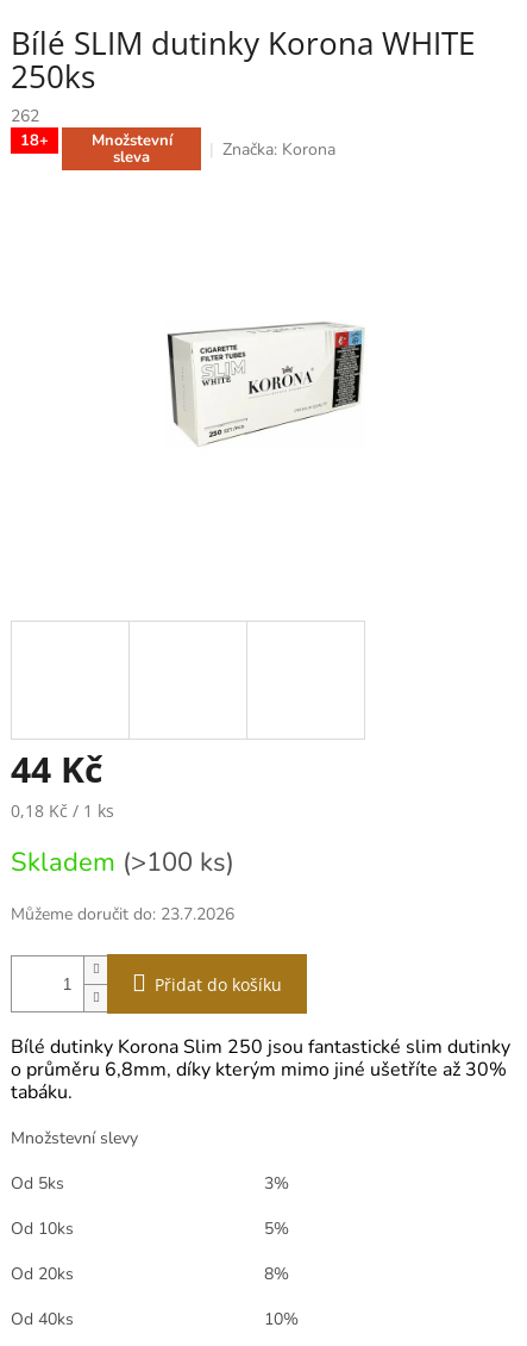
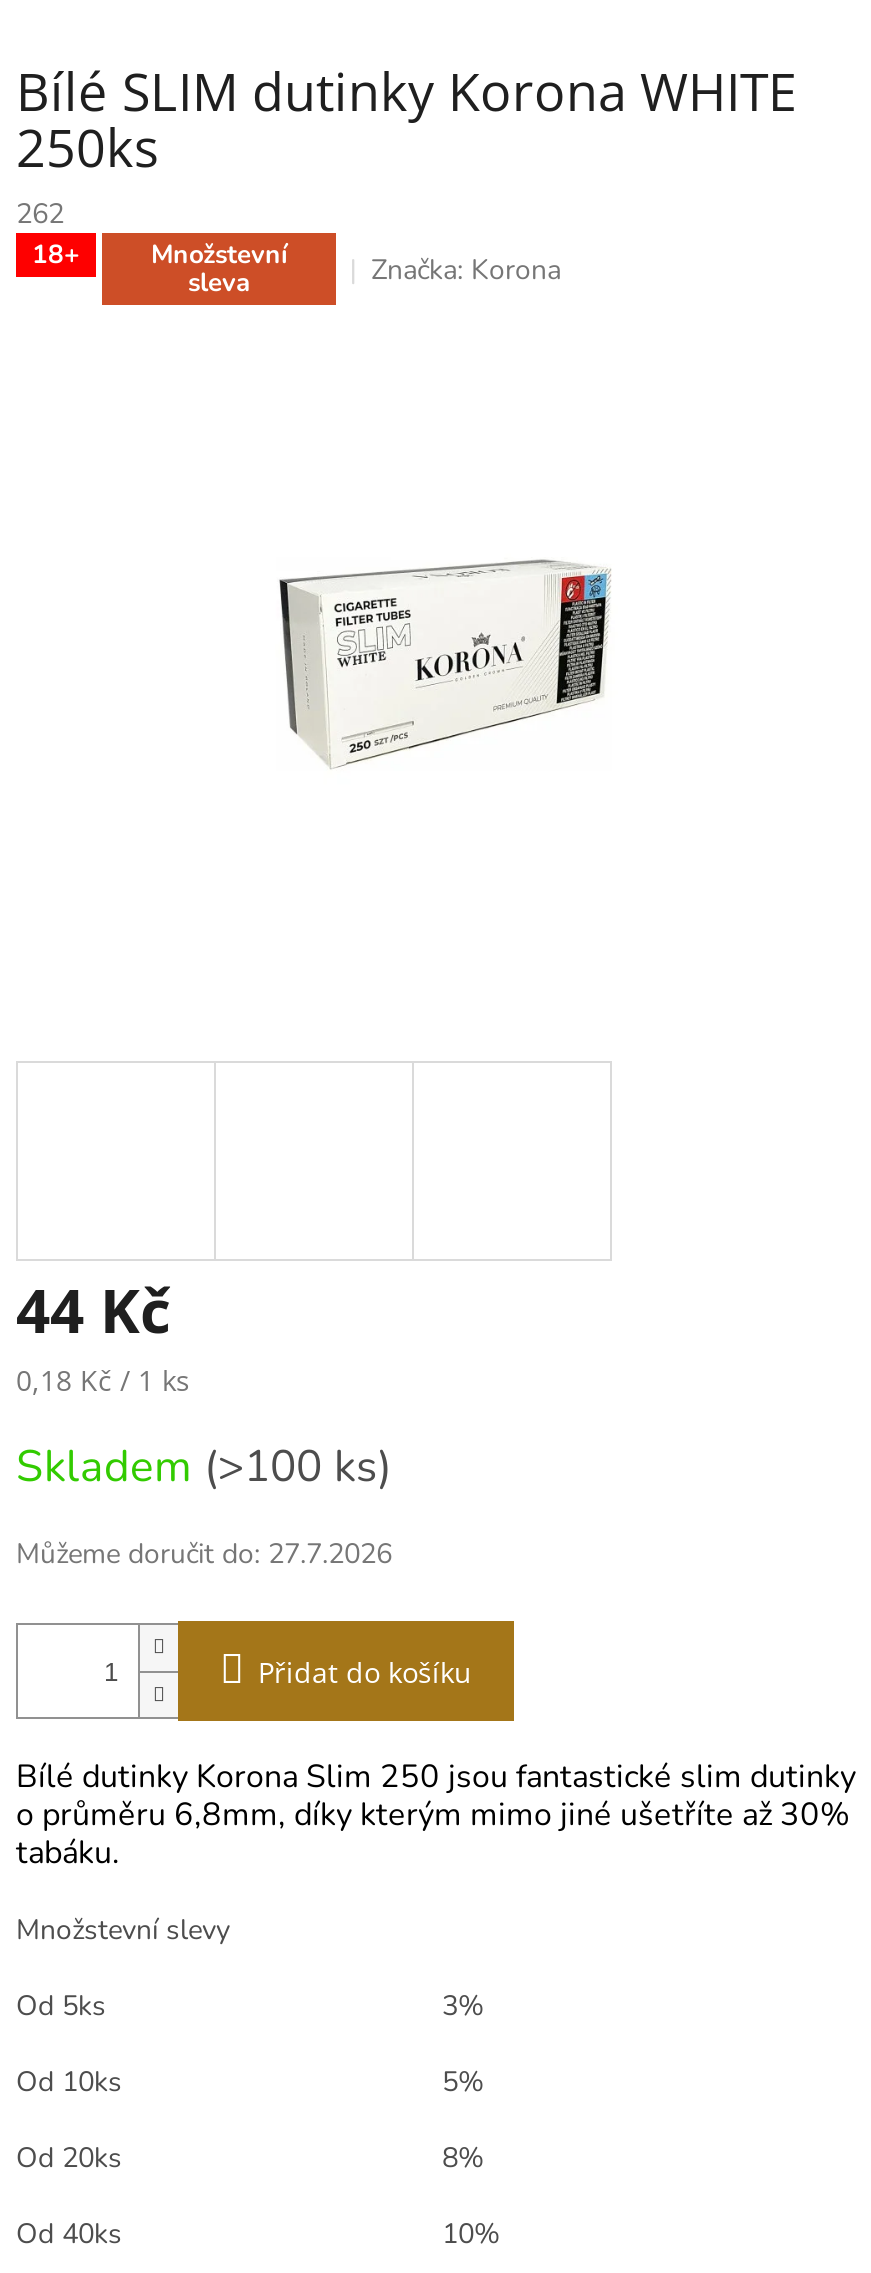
- Můžeme doručit do: 23.7.2026
+ Můžeme doručit do: 27.7.2026
